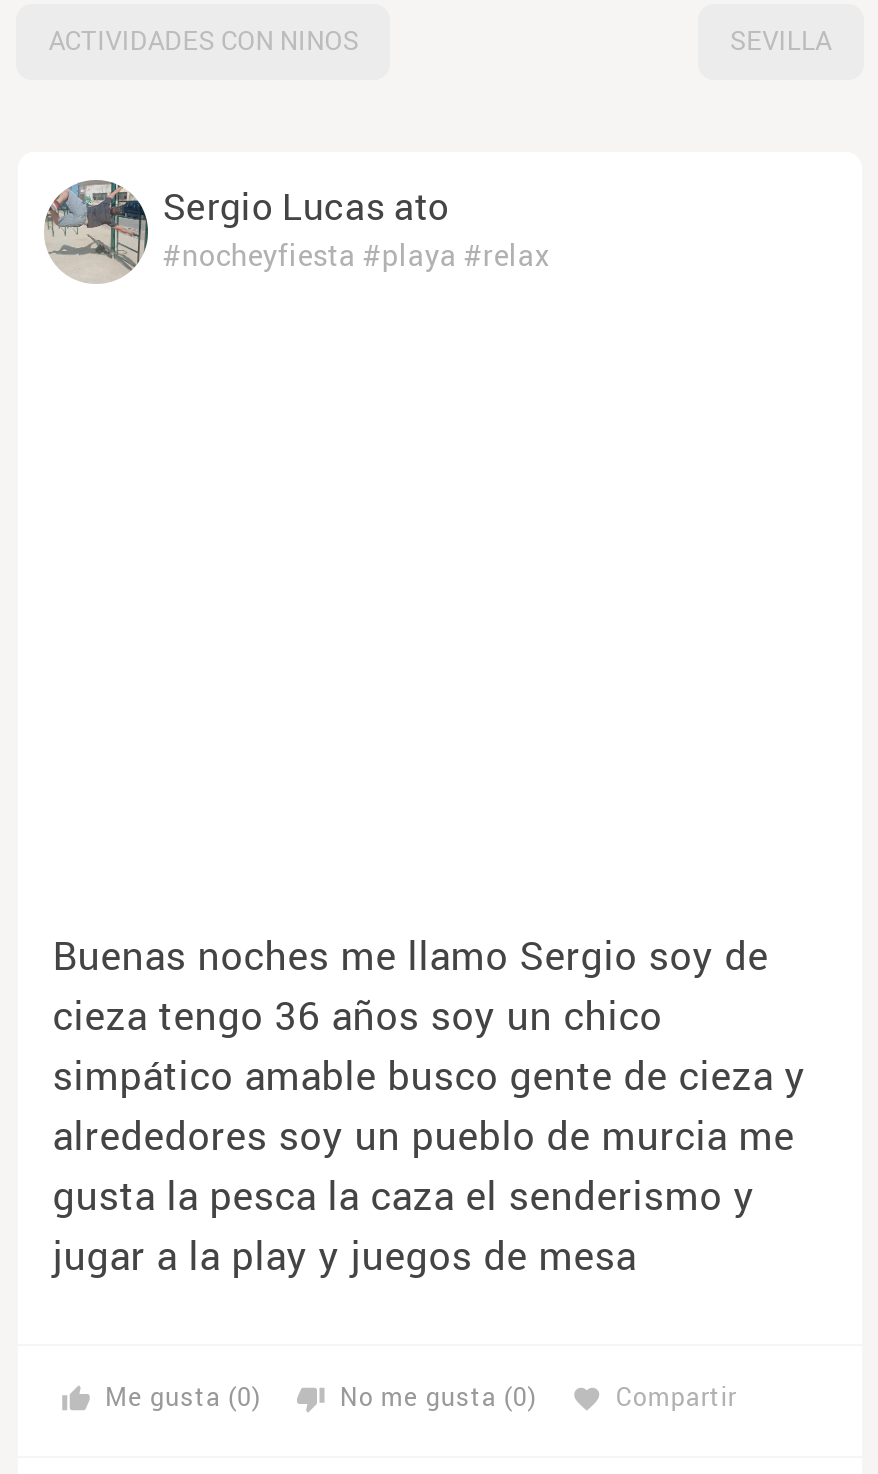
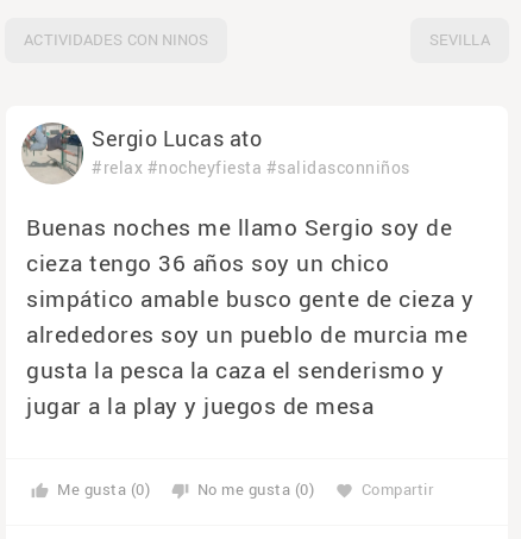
- #nocheyfiesta #playa #relax
+ #relax #nocheyfiesta #salidasconniños
